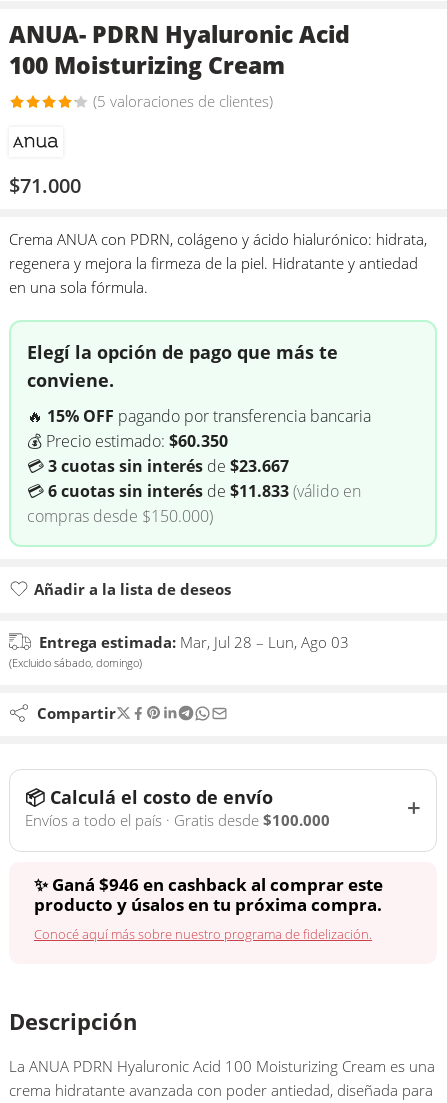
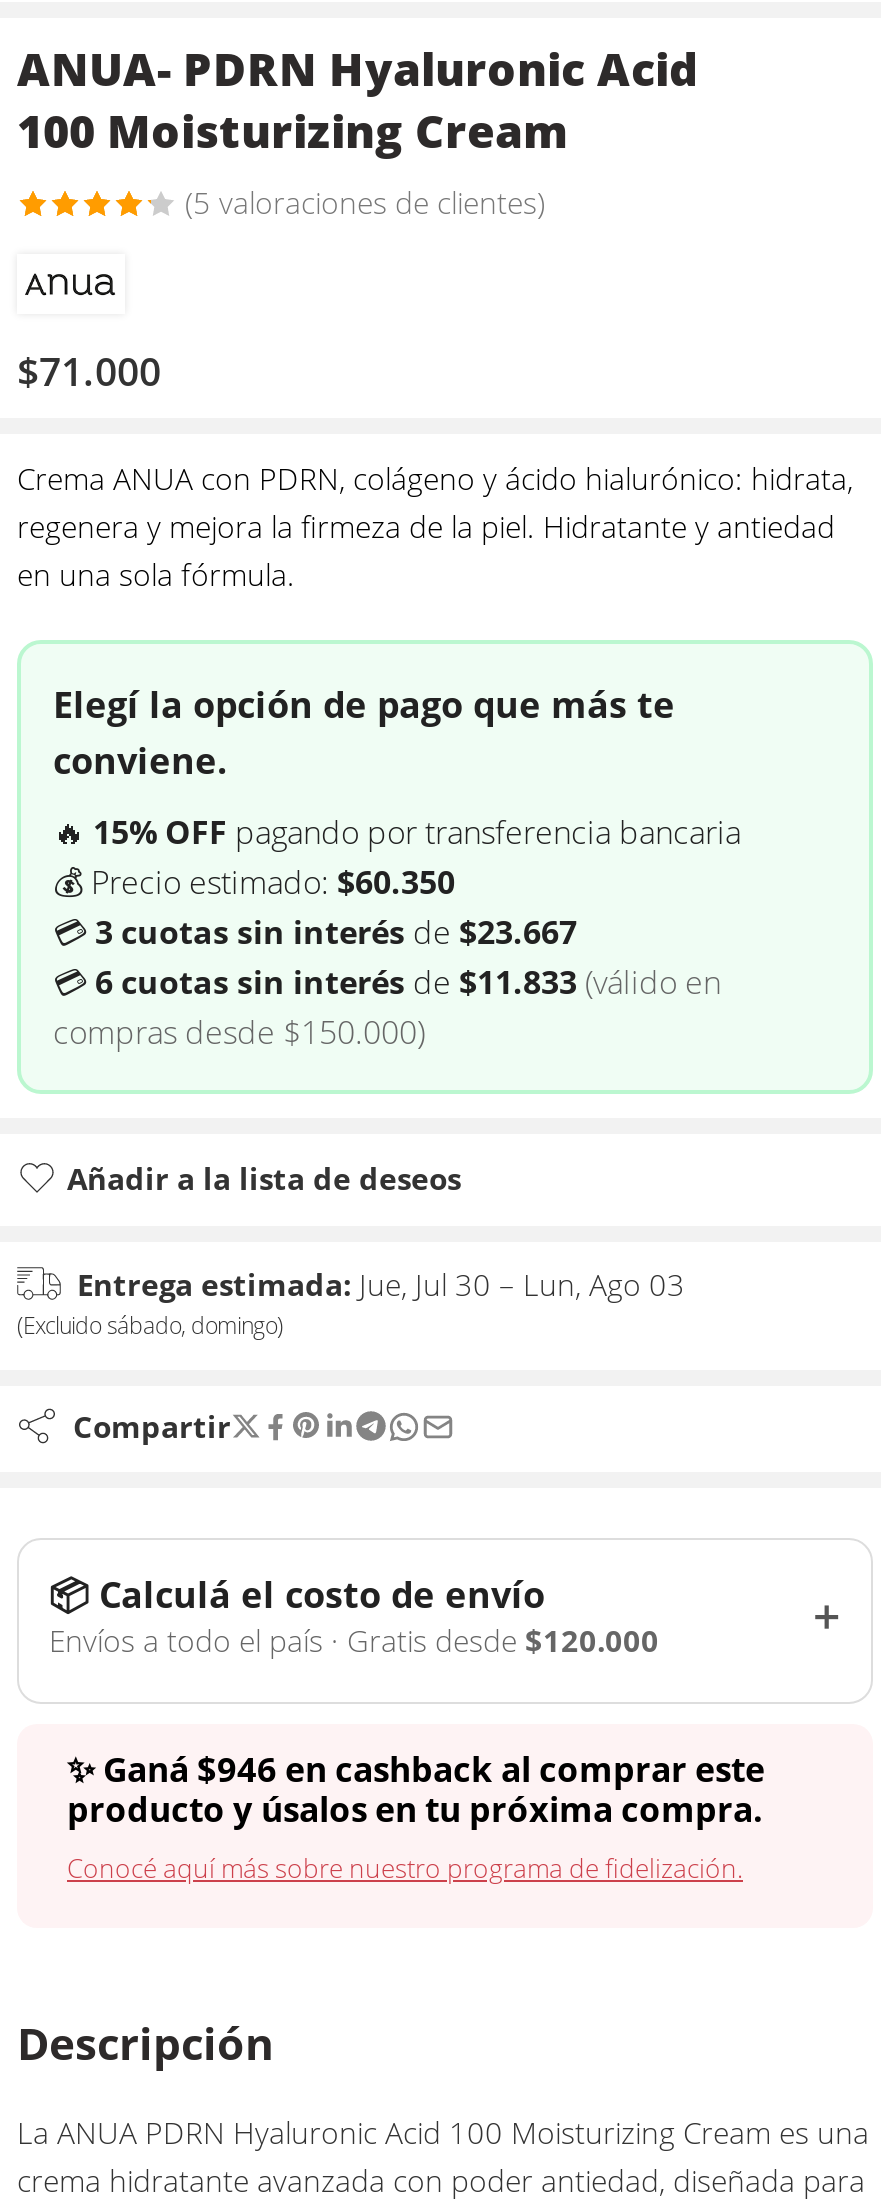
- Entrega estimada: Mar, Jul 28 – Lun, Ago 03
+ Entrega estimada: Jue, Jul 30 – Lun, Ago 03

- Envíos a todo el país · Gratis desde $100.000
+ Envíos a todo el país · Gratis desde $120.000
